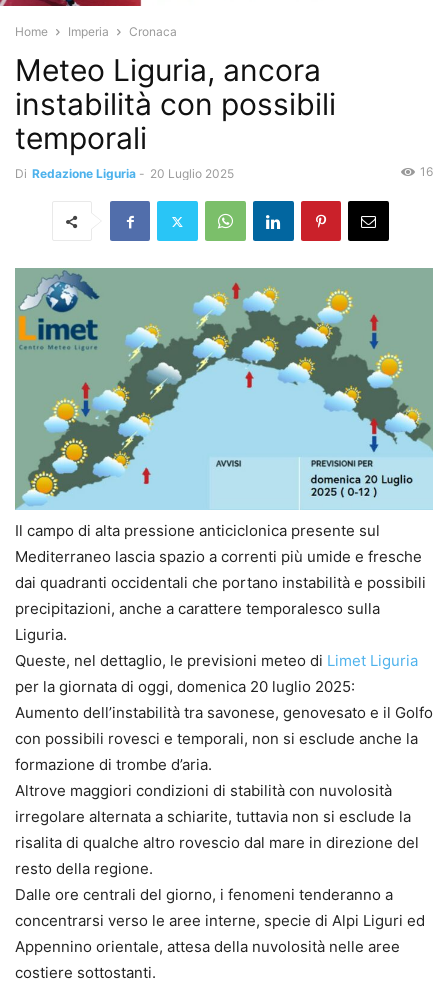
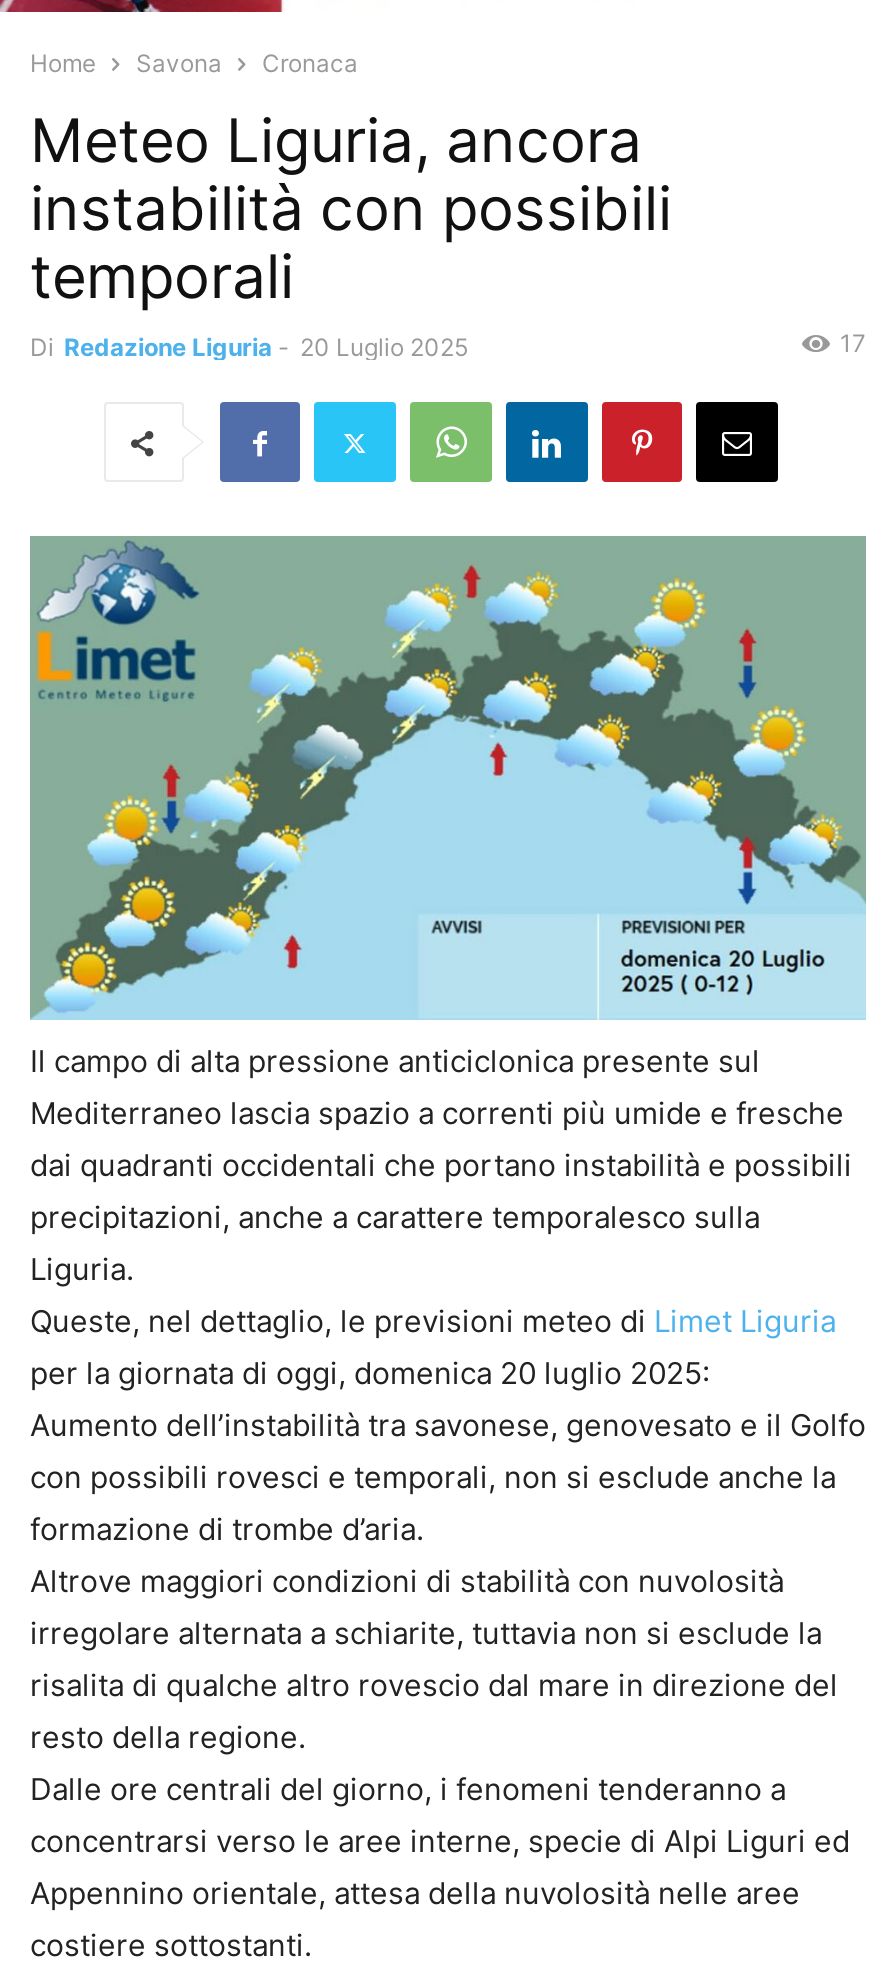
- Imperia
+ Savona

- 16
+ 17
